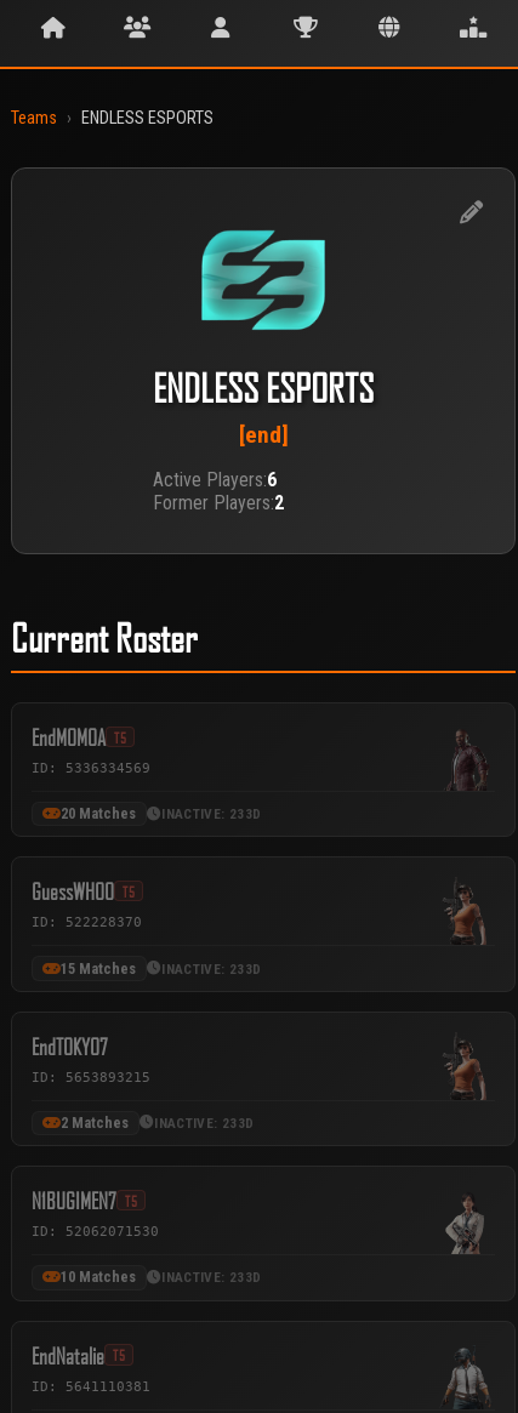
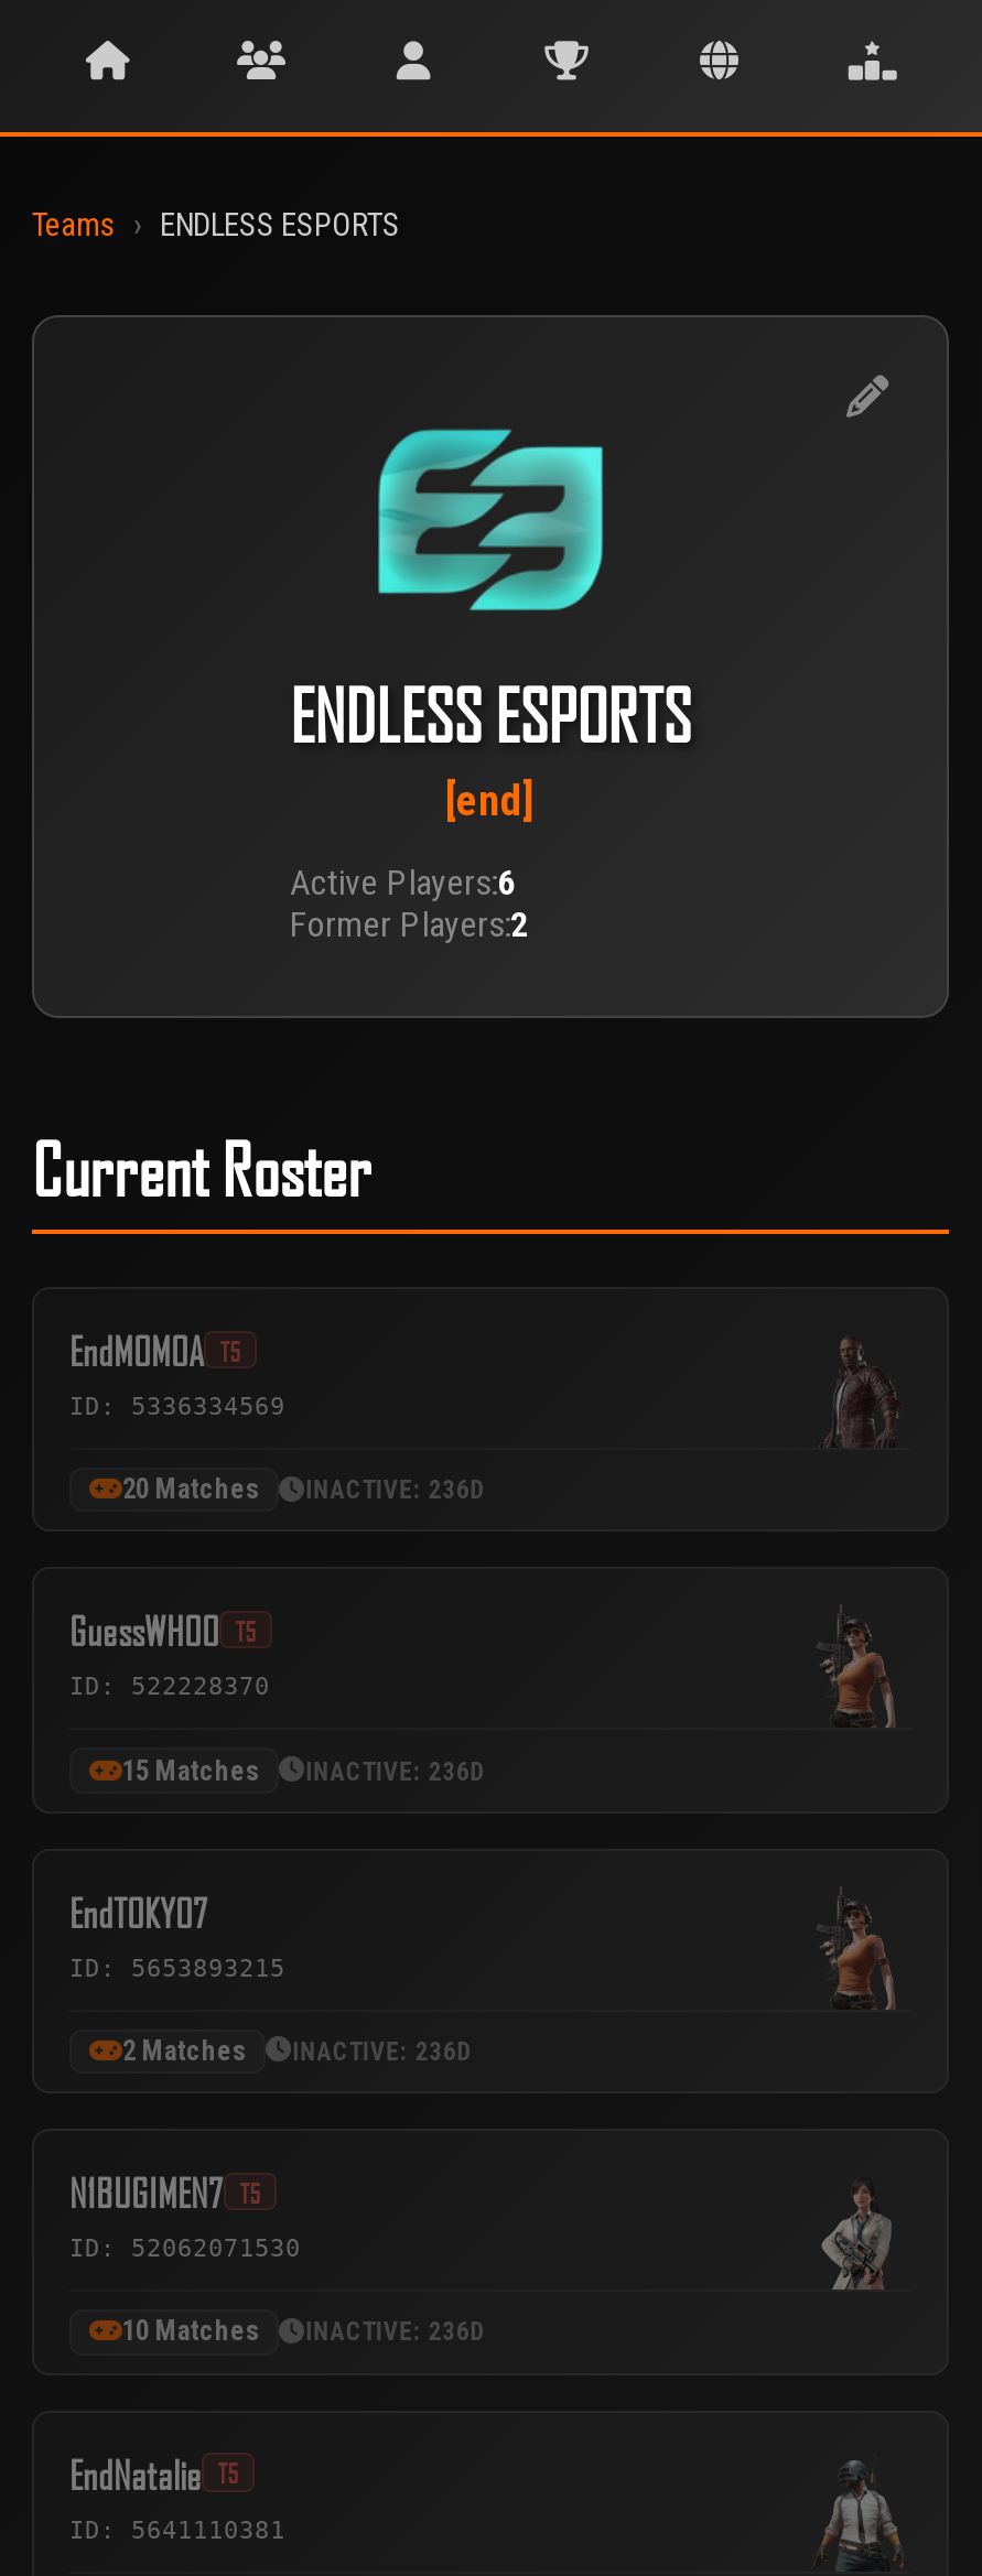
- 20 Matches INACTIVE: 233D
+ 20 Matches INACTIVE: 236D

- 15 Matches INACTIVE: 233D
+ 15 Matches INACTIVE: 236D

- 2 Matches INACTIVE: 233D
+ 2 Matches INACTIVE: 236D

- 10 Matches INACTIVE: 233D
+ 10 Matches INACTIVE: 236D
